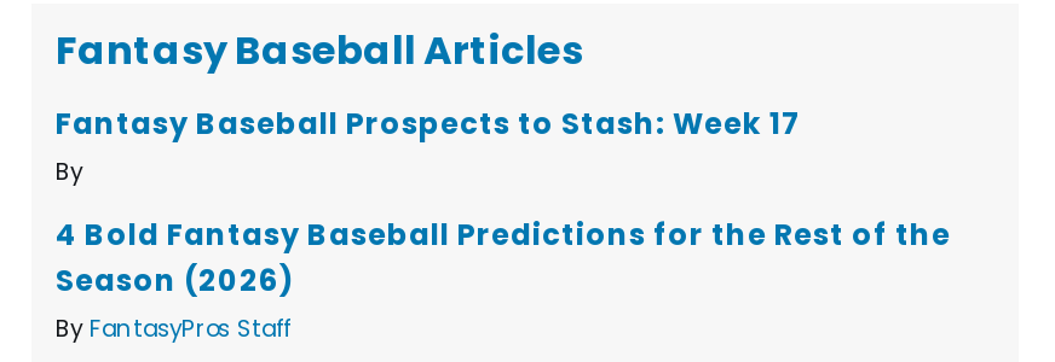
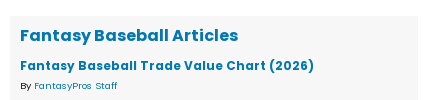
- Fantasy Baseball Prospects to Stash: Week 17
- By
- 4 Bold Fantasy Baseball Predictions for the Rest of the
- Season (2026)
+ Fantasy Baseball Trade Value Chart (2026)
